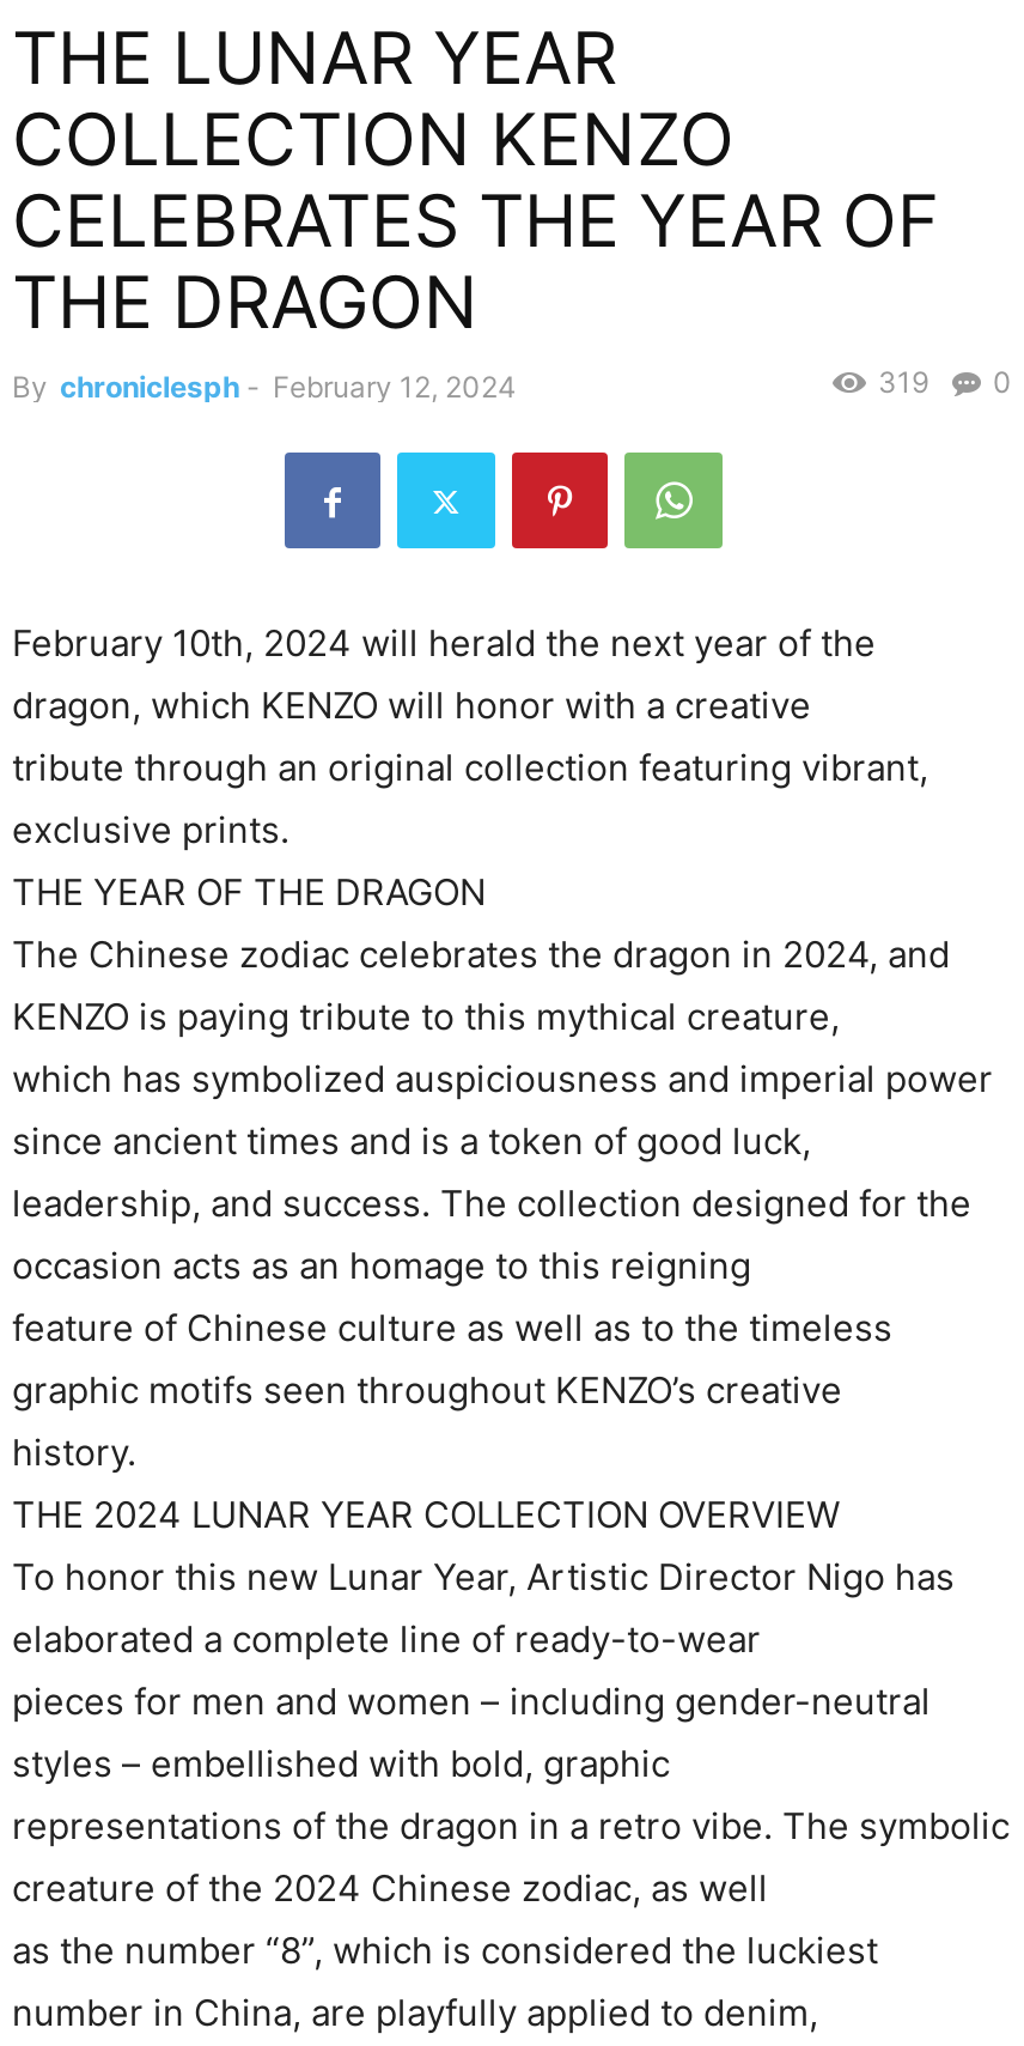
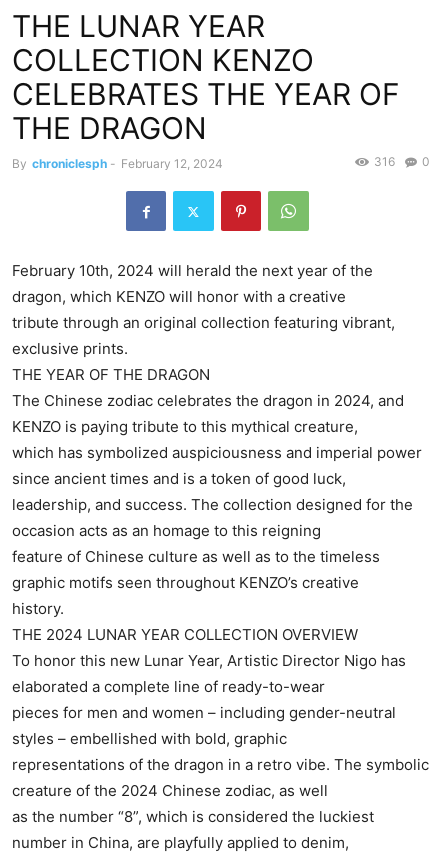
- 319 0
+ 316 0
